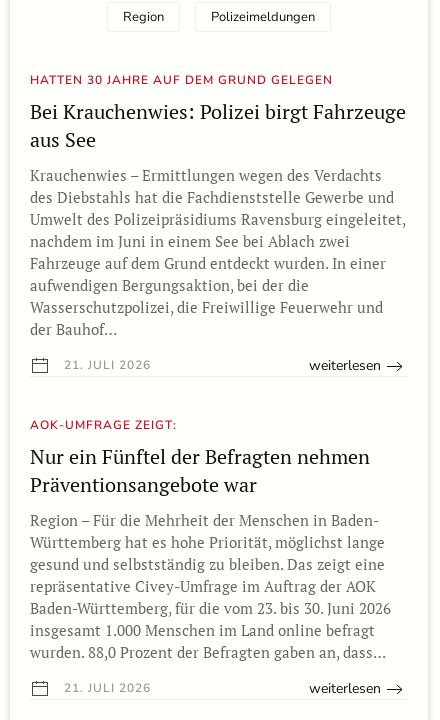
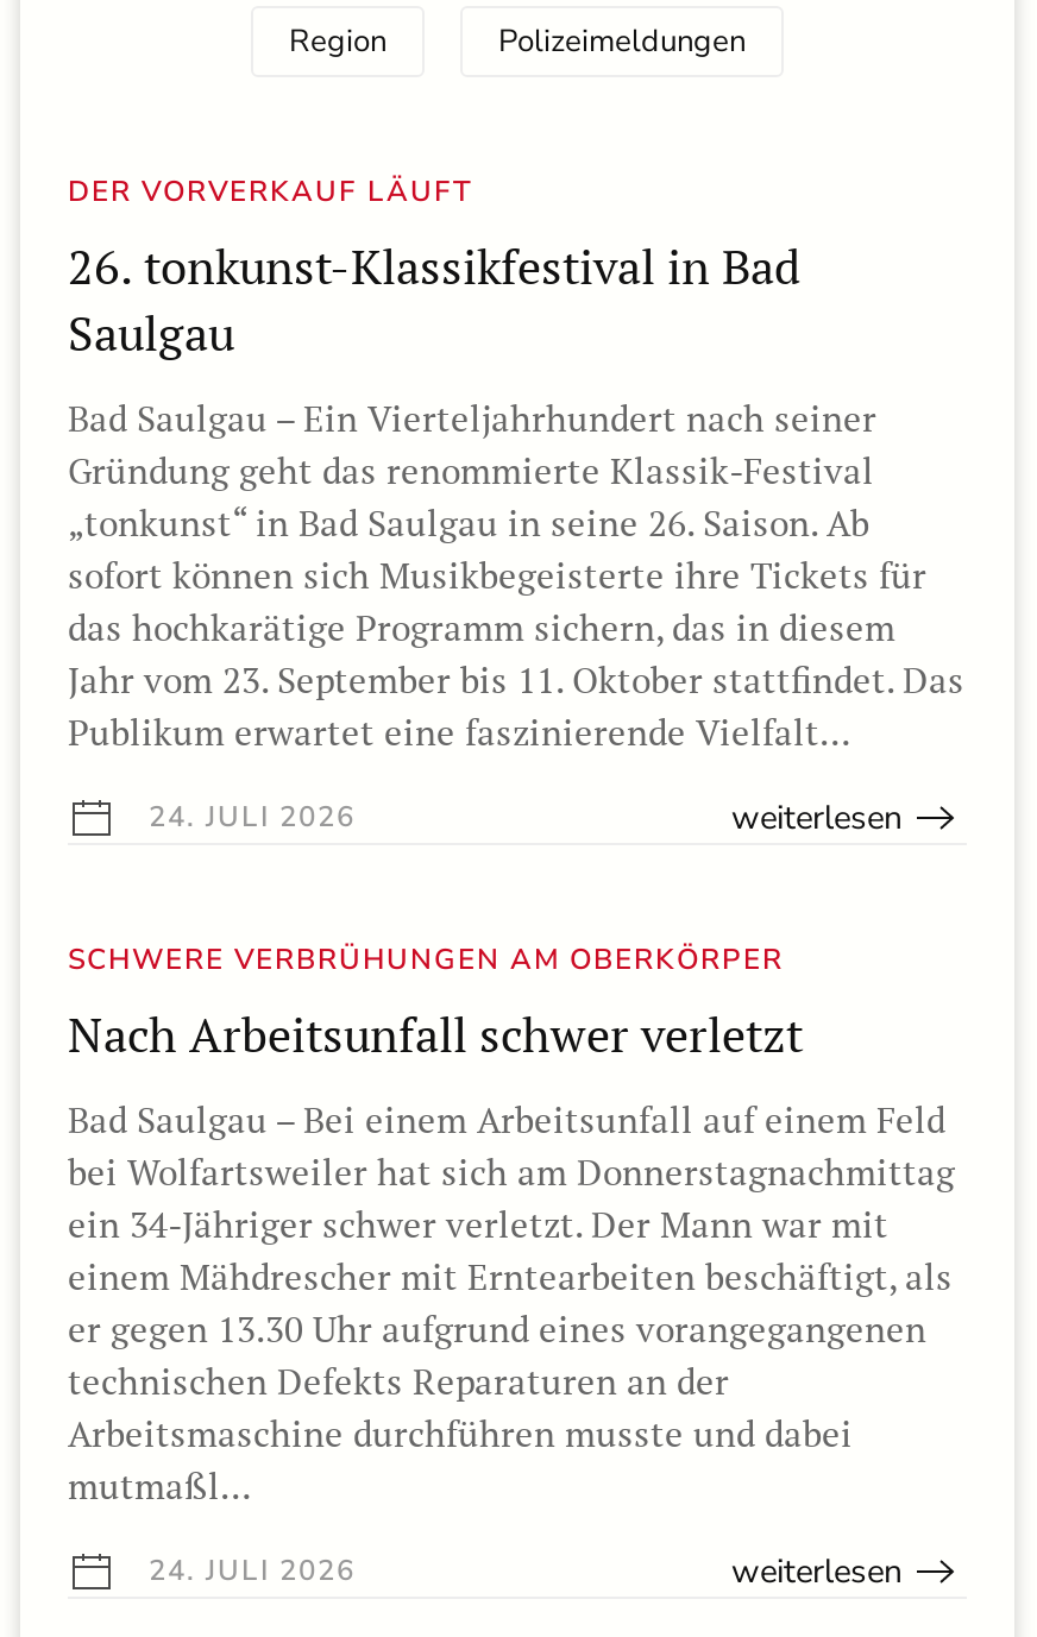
- HATTEN 30 JAHRE AUF DEM GRUND GELEGEN
- Bei Krauchenwies: Polizei birgt Fahrzeuge
- aus See
- Krauchenwies – Ermittlungen wegen des Verdachts
- des Diebstahls hat die Fachdienststelle Gewerbe und
- Umwelt des Polizeipräsidiums Ravensburg eingeleitet,
- nachdem im Juni in einem See bei Ablach zwei
- Fahrzeuge auf dem Grund entdeckt wurden. In einer
- aufwendigen Bergungsaktion, bei der die
- Wasserschutzpolizei, die Freiwillige Feuerwehr und
- der Bauhof…
+ DER VORVERKAUF LÄUFT
+ 26. tonkunst-Klassikfestival in Bad
+ Saulgau
+ Bad Saulgau – Ein Vierteljahrhundert nach seiner
+ Gründung geht das renommierte Klassik-Festival
+ „tonkunst“ in Bad Saulgau in seine 26. Saison. Ab
+ sofort können sich Musikbegeisterte ihre Tickets für
+ das hochkarätige Programm sichern, das in diesem
+ Jahr vom 23. September bis 11. Oktober stattfindet. Das
+ Publikum erwartet eine faszinierende Vielfalt…

- 21. JULI 2026
+ 24. JULI 2026

- AOK-UMFRAGE ZEIGT:
- Nur ein Fünftel der Befragten nehmen
- Präventionsangebote war
- Region – Für die Mehrheit der Menschen in Baden-
- Württemberg hat es hohe Priorität, möglichst lange
- gesund und selbstständig zu bleiben. Das zeigt eine
- repräsentative Civey-Umfrage im Auftrag der AOK
- Baden-Württemberg, für die vom 23. bis 30. Juni 2026
- insgesamt 1.000 Menschen im Land online befragt
- wurden. 88,0 Prozent der Befragten gaben an, dass…
+ SCHWERE VERBRÜHUNGEN AM OBERKÖRPER
+ Nach Arbeitsunfall schwer verletzt
+ Bad Saulgau – Bei einem Arbeitsunfall auf einem Feld
+ bei Wolfartsweiler hat sich am Donnerstagnachmittag
+ ein 34-Jähriger schwer verletzt. Der Mann war mit
+ einem Mähdrescher mit Erntearbeiten beschäftigt, als
+ er gegen 13.30 Uhr aufgrund eines vorangegangenen
+ technischen Defekts Reparaturen an der
+ Arbeitsmaschine durchführen musste und dabei
+ mutmaßl…

- 21. JULI 2026
+ 24. JULI 2026
